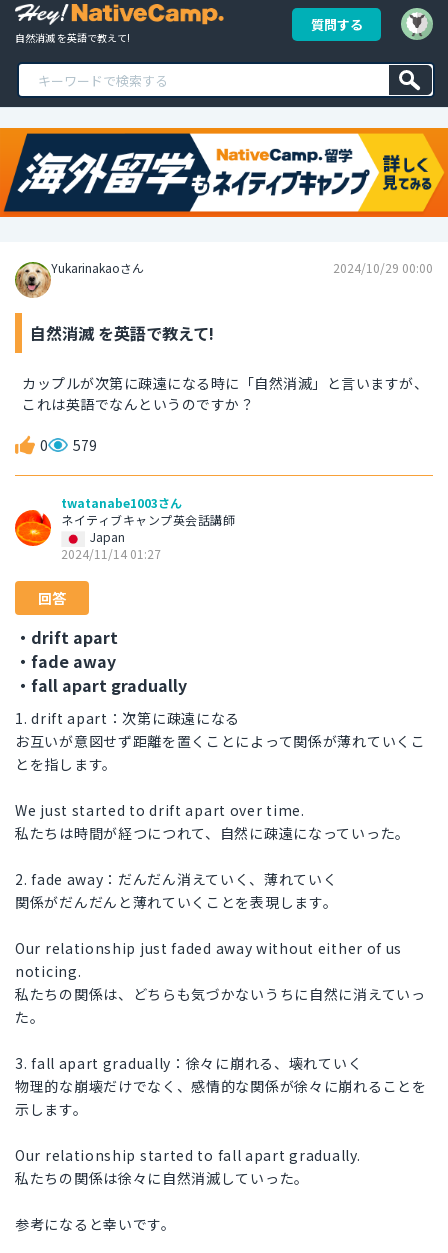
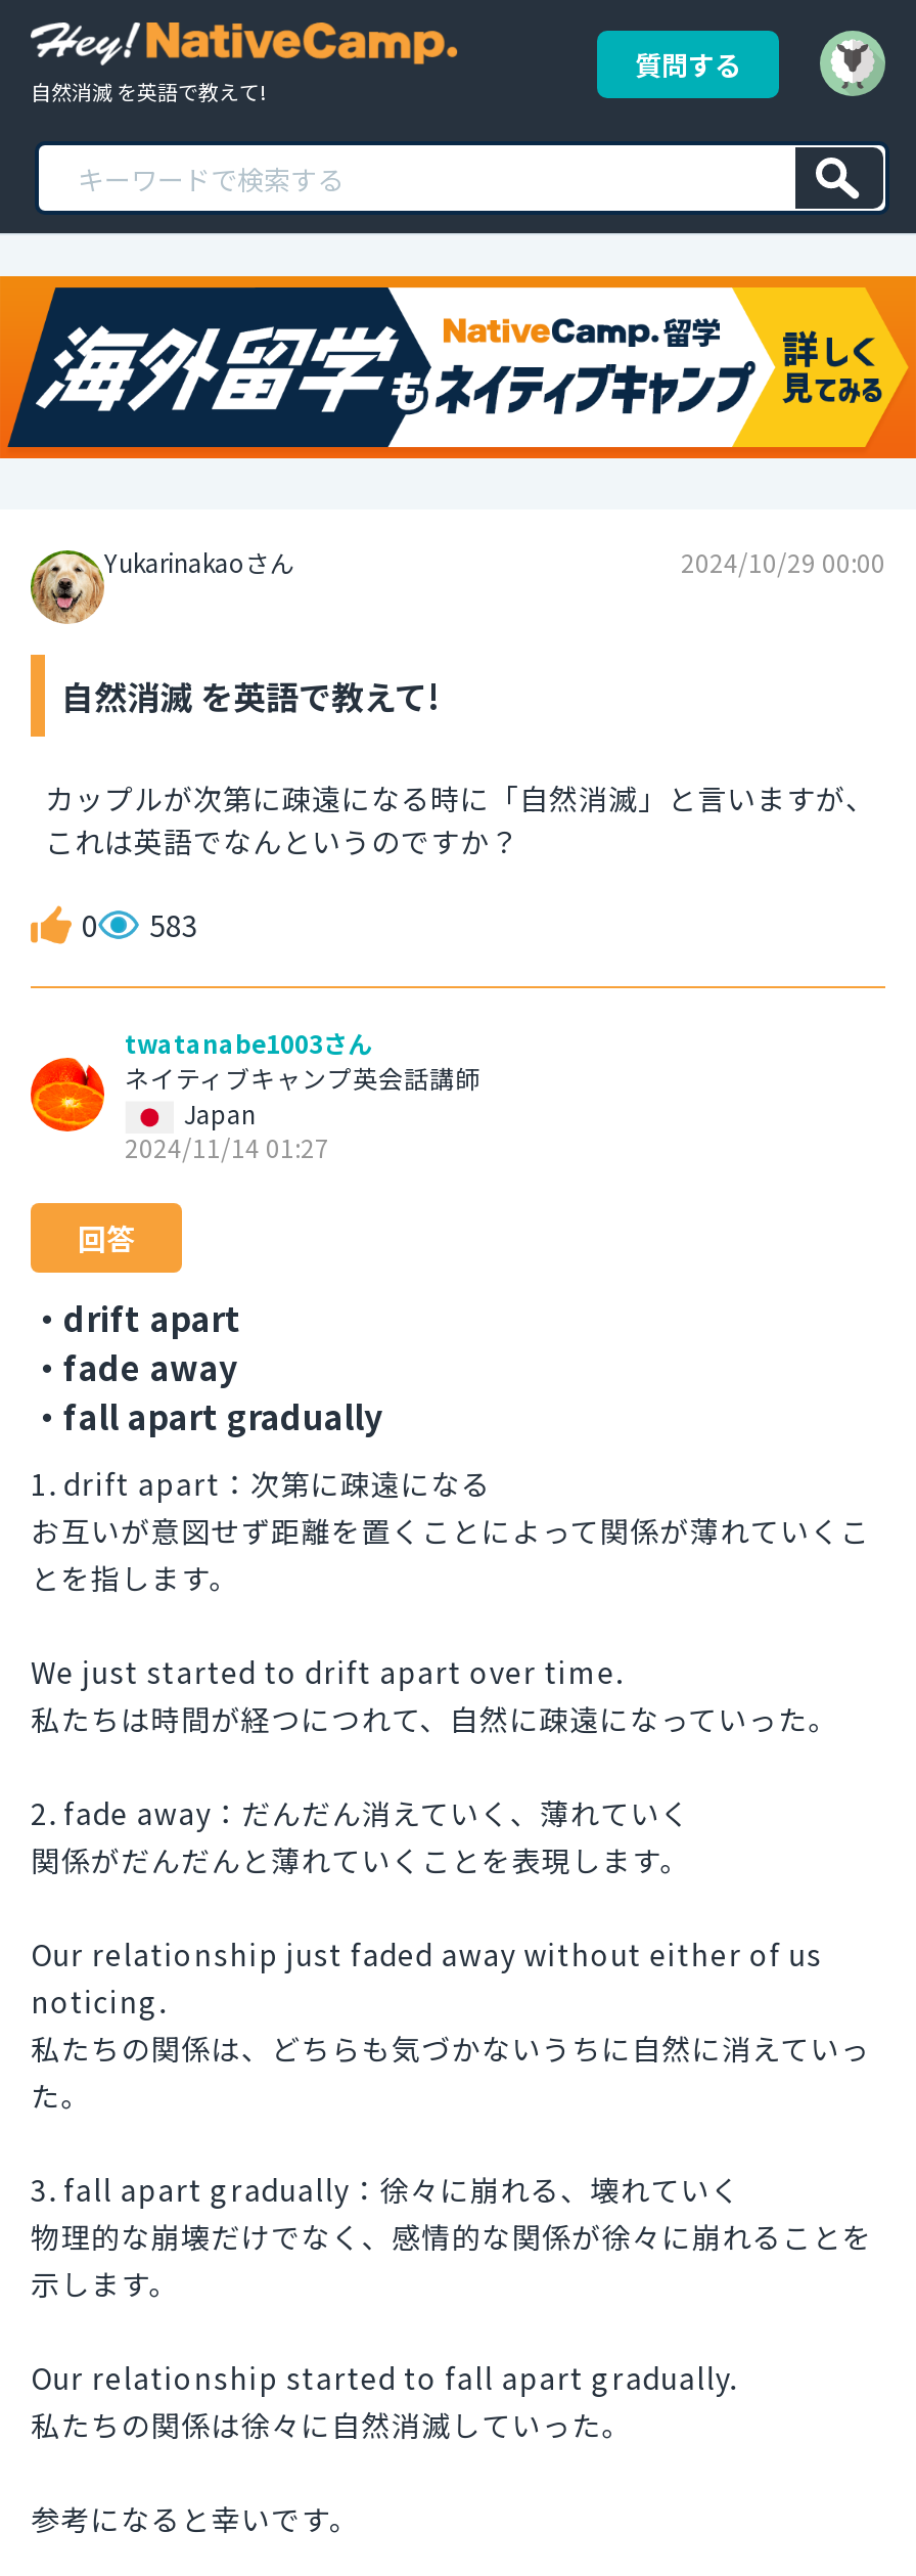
- 0 579
+ 0 583
